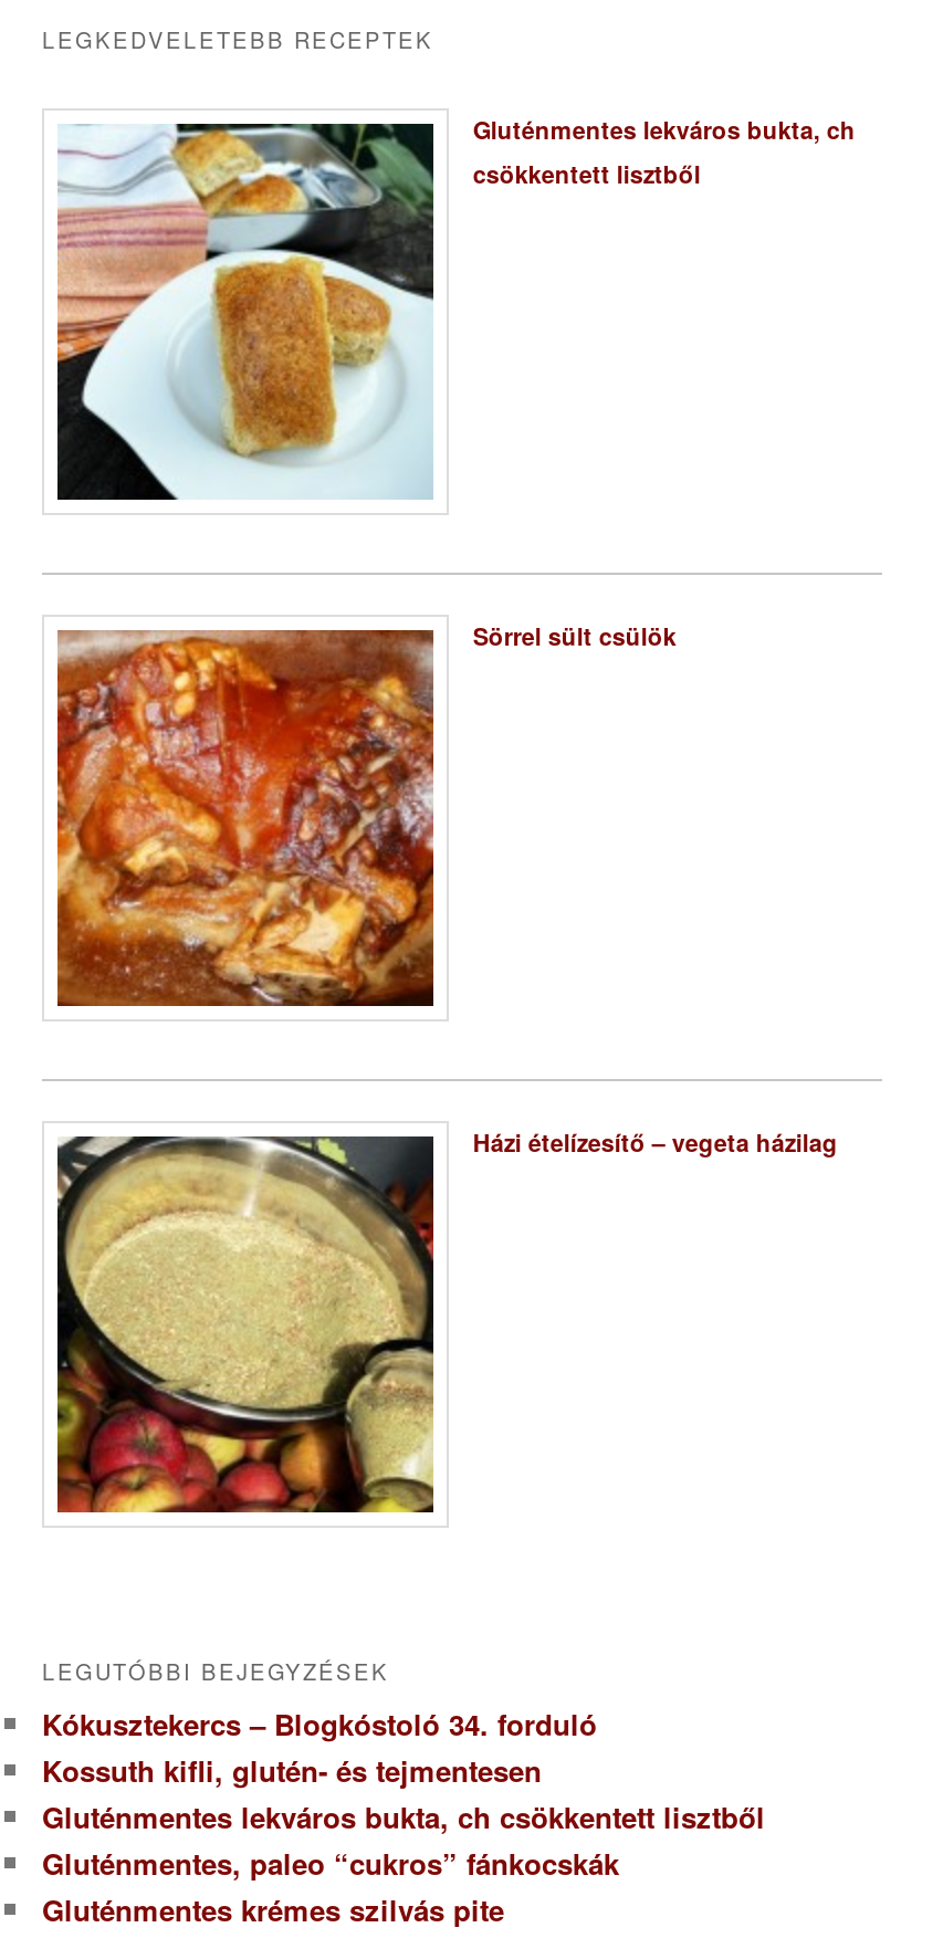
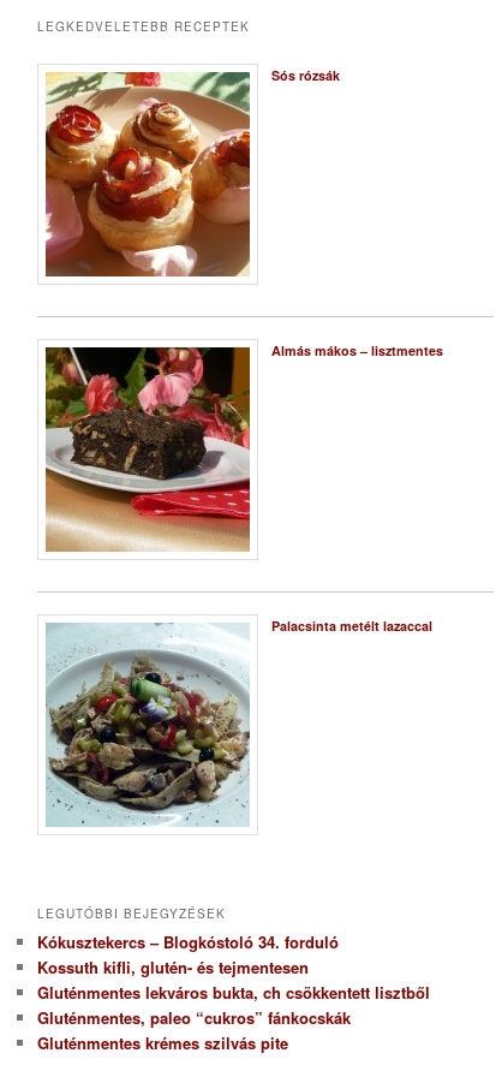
- [image]
- Gluténmentes lekváros bukta, ch
- csökkentett lisztből
+ [image]
+ Sós rózsák

- [image]
- Sörrel sült csülök
+ [image]
+ Almás mákos – lisztmentes

- [image]
- Házi ételízesítő – vegeta házilag
+ [image]
+ Palacsinta metélt lazaccal
